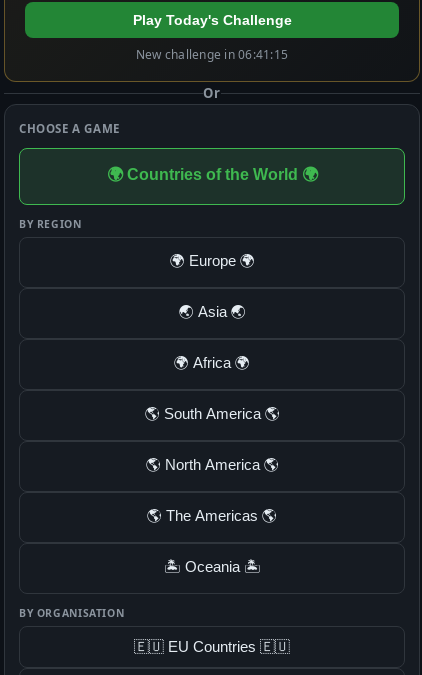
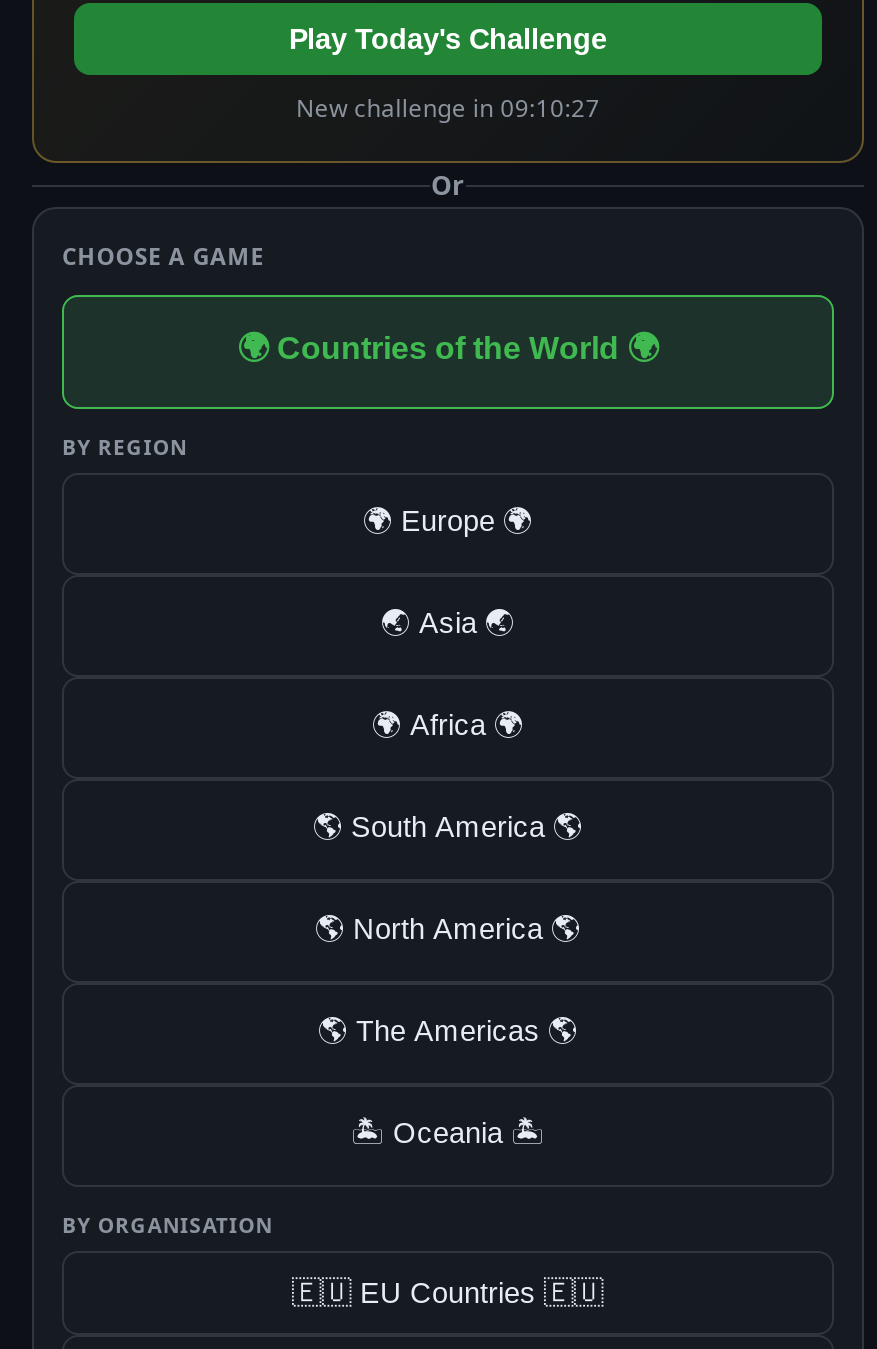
- New challenge in 06:41:15
+ New challenge in 09:10:27
